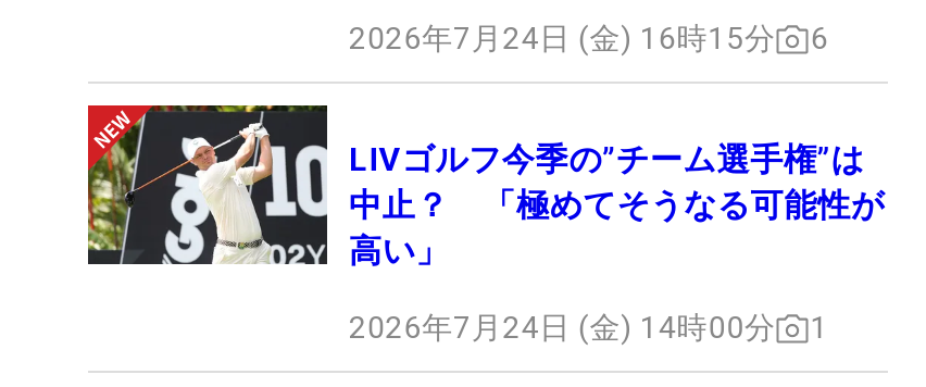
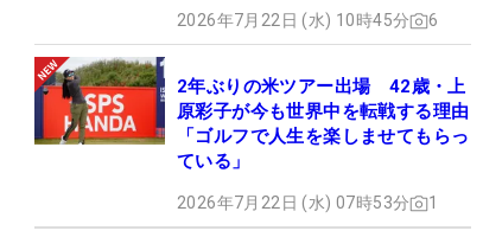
- 2026年7月24日 (金) 16時15分
+ 2026年7月22日 (水) 10時45分

- [image]
- LIVゴルフ今季の”チーム選手権”は
- 中止？ 「極めてそうなる可能性が
- 高い」
+ [image]
+ 2年ぶりの米ツアー出場 42歳・上
+ 原彩子が今も世界中を転戦する理由
+ 「ゴルフで人生を楽しませてもらっ
+ ている」

- 2026年7月24日 (金) 14時00分
+ 2026年7月22日 (水) 07時53分
